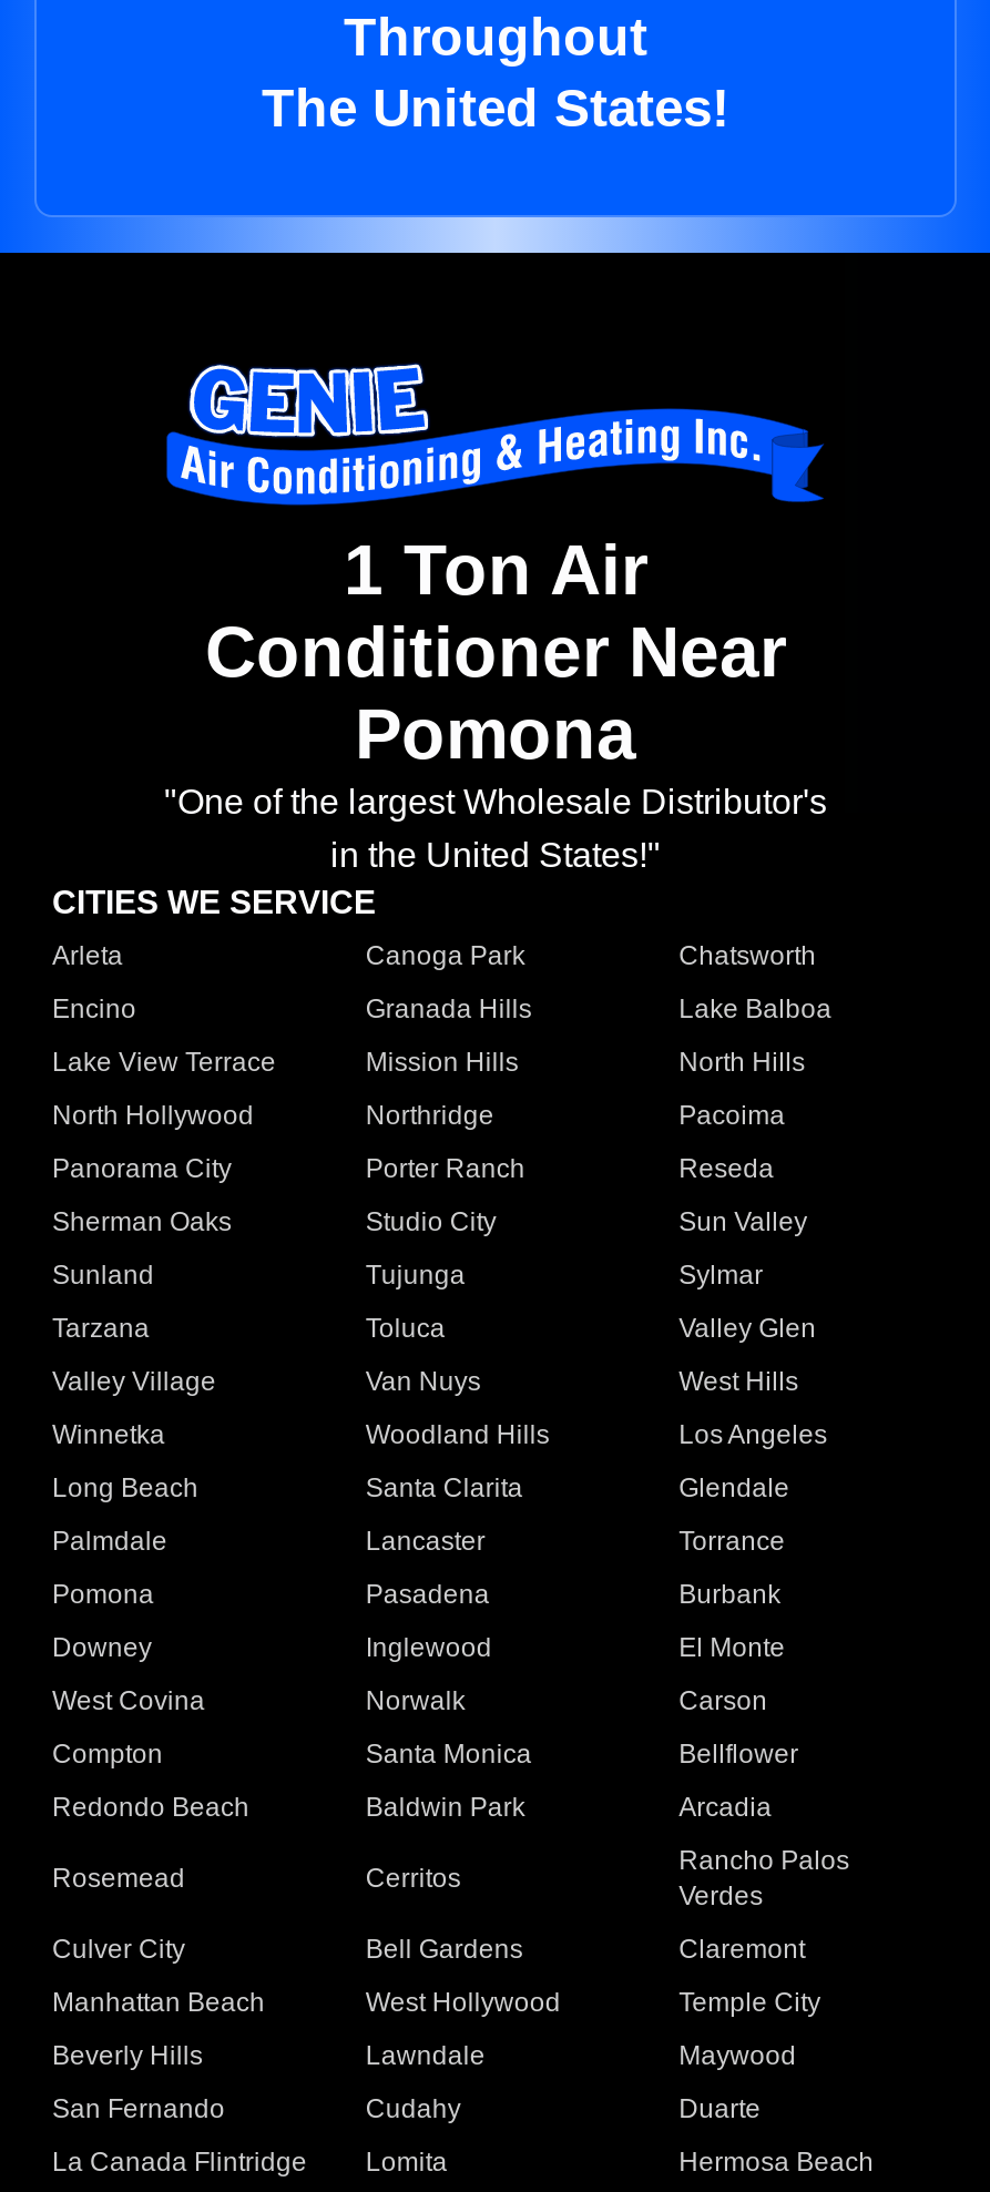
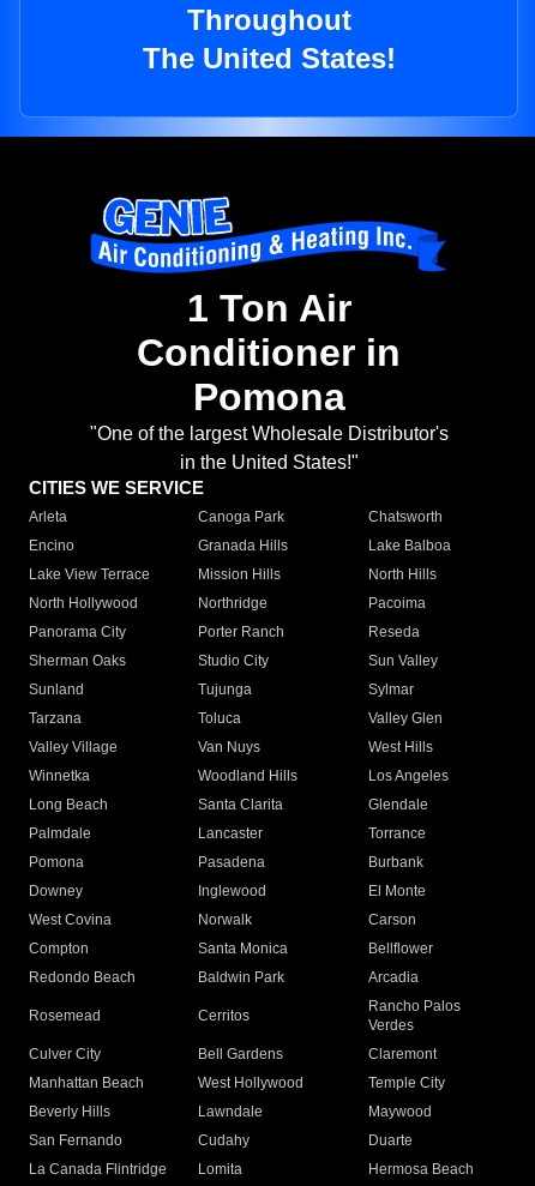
- Conditioner Near
+ Conditioner in
